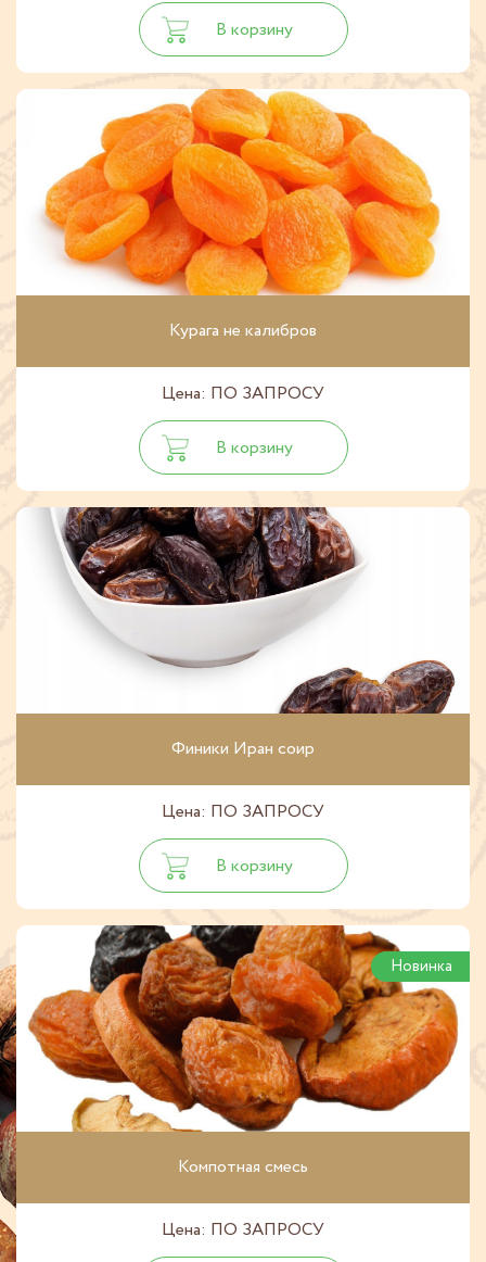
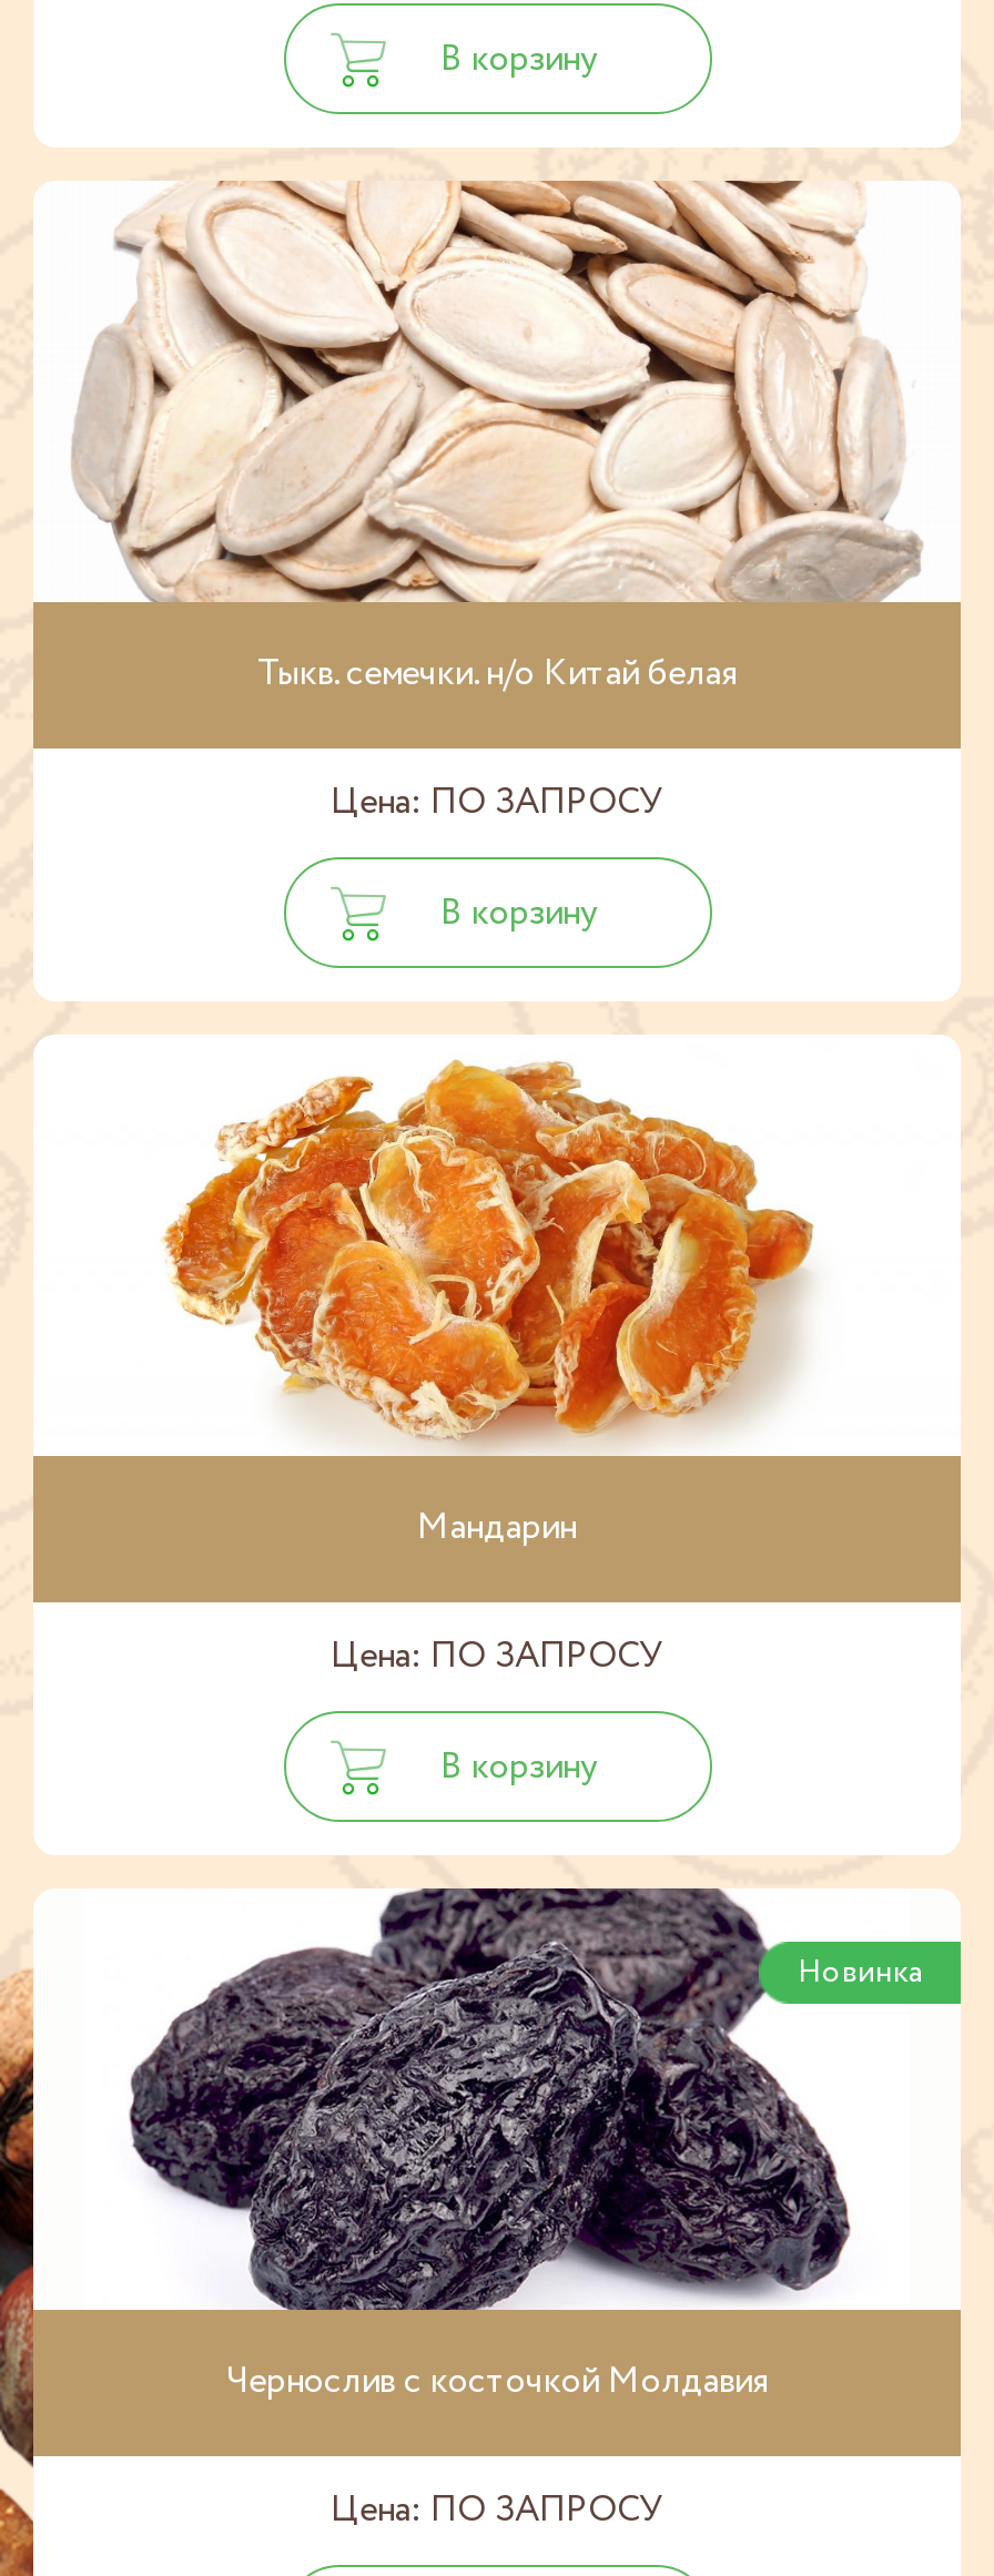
- [image]
- Курага не калибров
+ [image]
+ Тыкв. семечки. н/о Китай белая

- [image]
- Финики Иран соир
+ [image]
+ Мандарин

- [image]
- Компотная смесь
+ [image]
+ Чернослив с косточкой Молдавия
